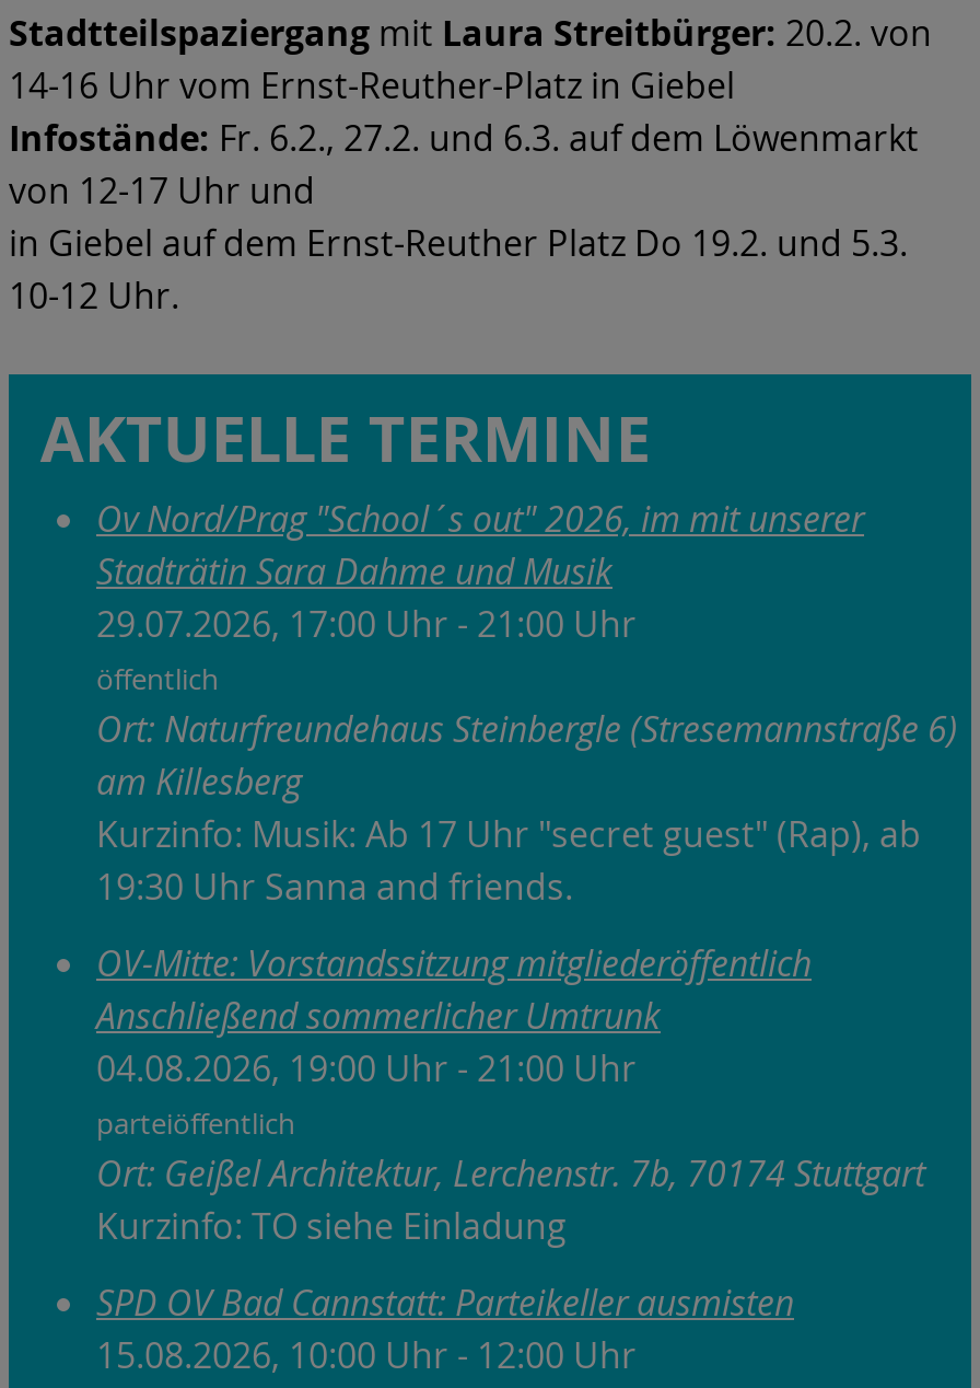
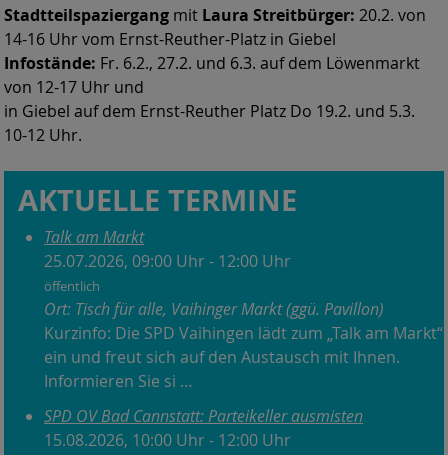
- Ov Nord/Prag "School´s out" 2026, im mit unserer
- Stadträtin Sara Dahme und Musik
- 29.07.2026, 17:00 Uhr - 21:00 Uhr
+ Talk am Markt
+ 25.07.2026, 09:00 Uhr - 12:00 Uhr

- Ort: Naturfreundehaus Steinbergle (Stresemannstraße 6)
- am Killesberg
- Kurzinfo: Musik: Ab 17 Uhr "secret guest" (Rap), ab
- 19:30 Uhr Sanna and friends.
- OV-Mitte: Vorstandssitzung mitgliederöffentlich
- Anschließend sommerlicher Umtrunk
- 04.08.2026, 19:00 Uhr - 21:00 Uhr
- parteiöffentlich
- Ort: Geißel Architektur, Lerchenstr. 7b, 70174 Stuttgart
- Kurzinfo: TO siehe Einladung
+ Ort: Tisch für alle, Vaihinger Markt (ggü. Pavillon)
+ Kurzinfo: Die SPD Vaihingen lädt zum „Talk am Markt“
+ ein und freut sich auf den Austausch mit Ihnen.
+ Informieren Sie si …
